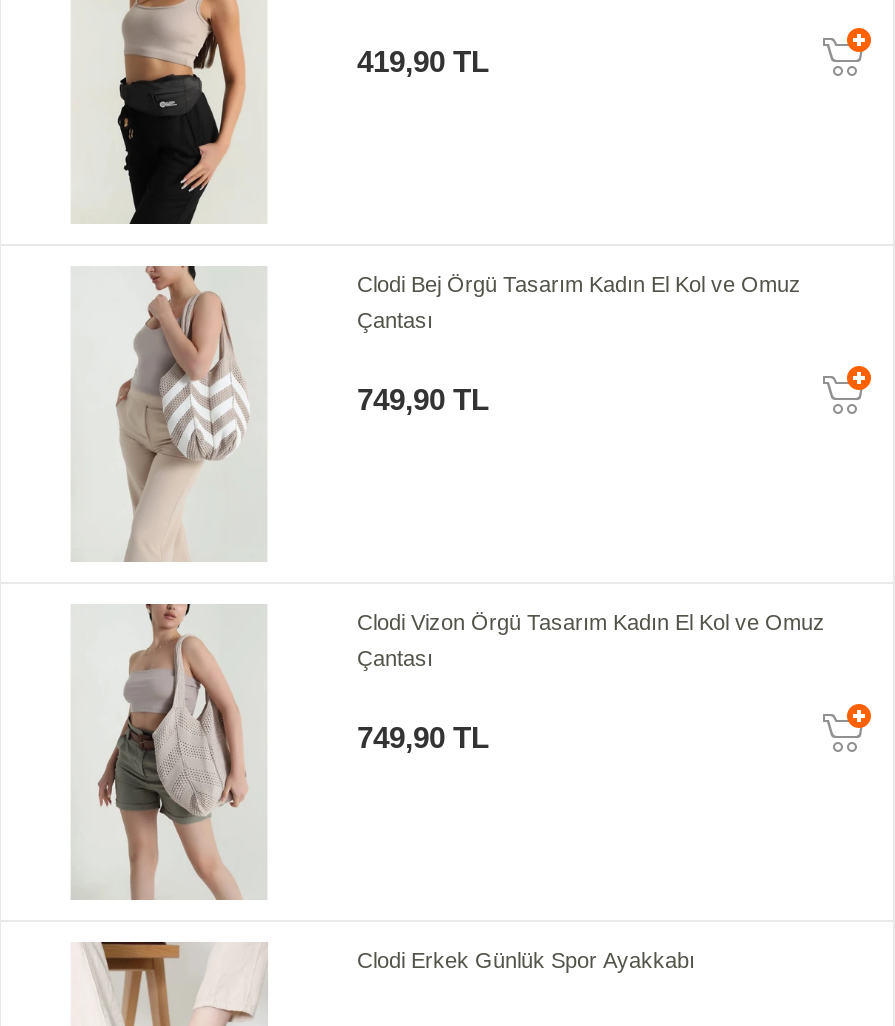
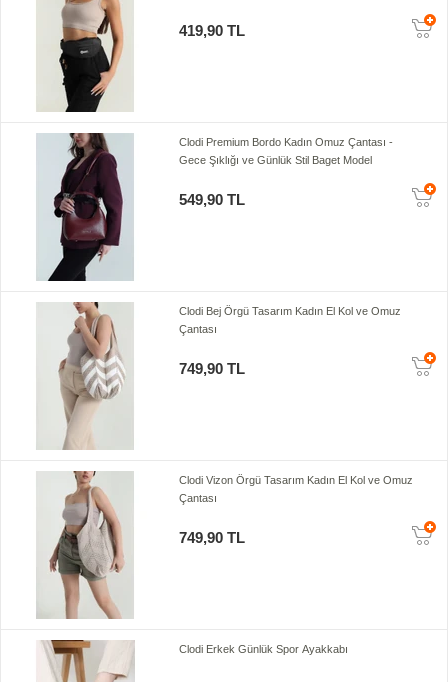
+ [image]

+ Clodi Premium Bordo Kadın Omuz Çantası -
+ Gece Şıklığı ve Günlük Stil Baget Model
+ 549,90 TL
